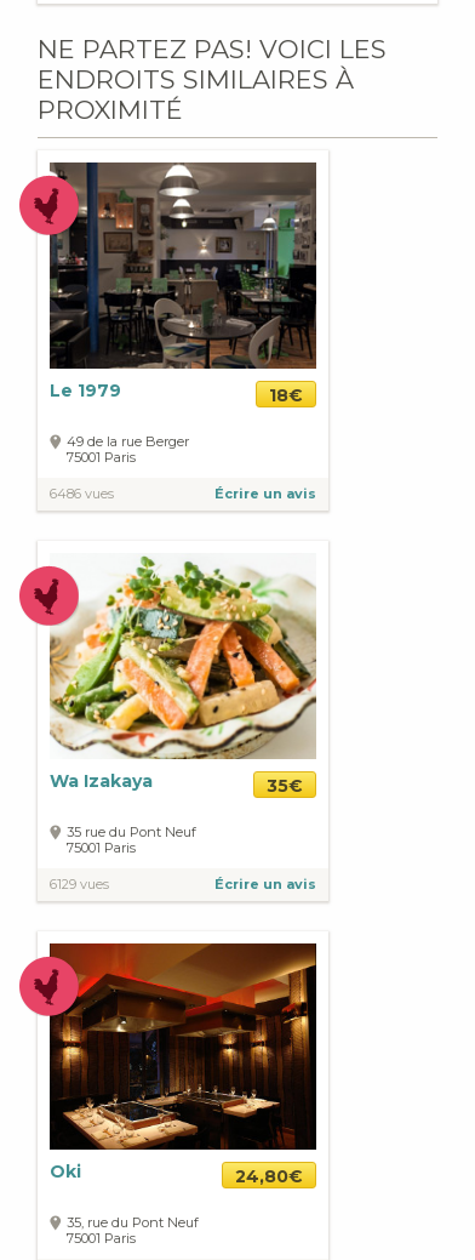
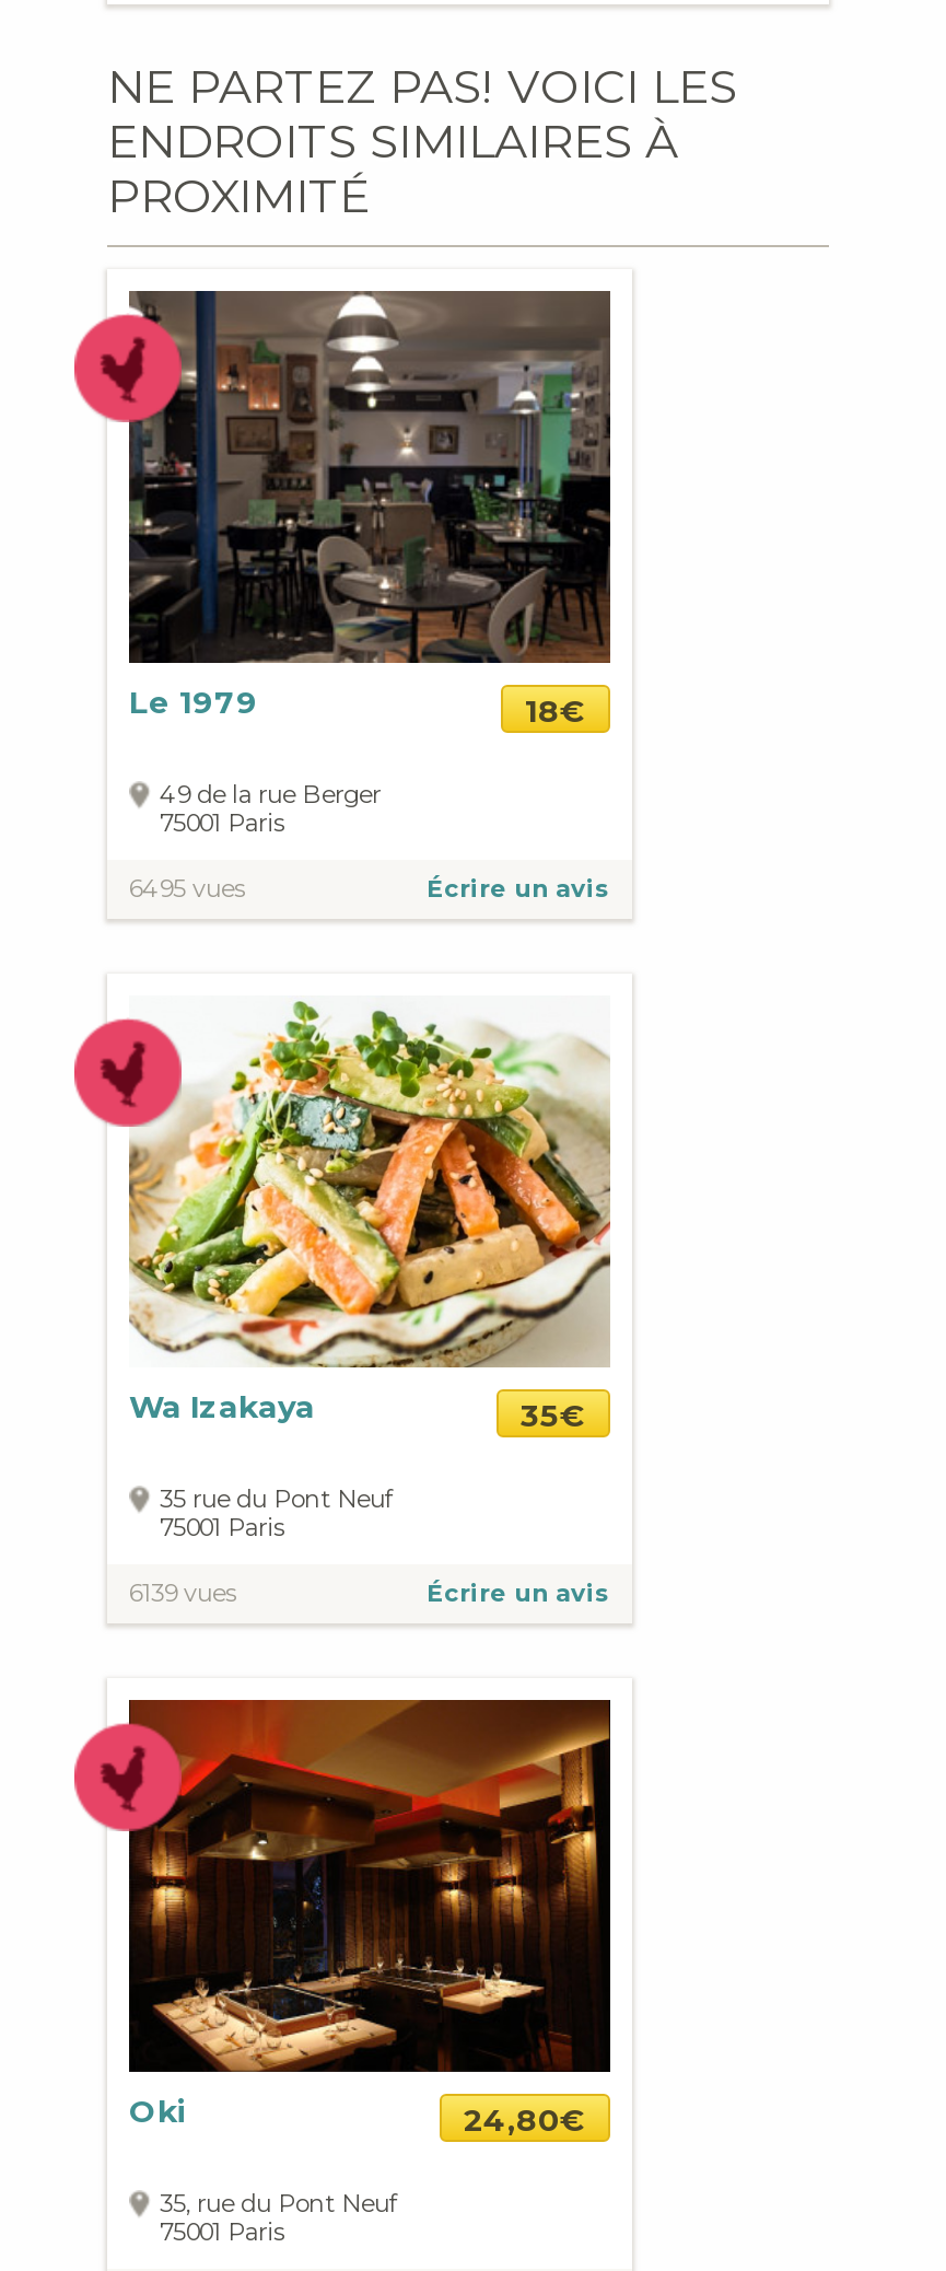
- 6486 vues
+ 6495 vues

- 6129 vues
+ 6139 vues
